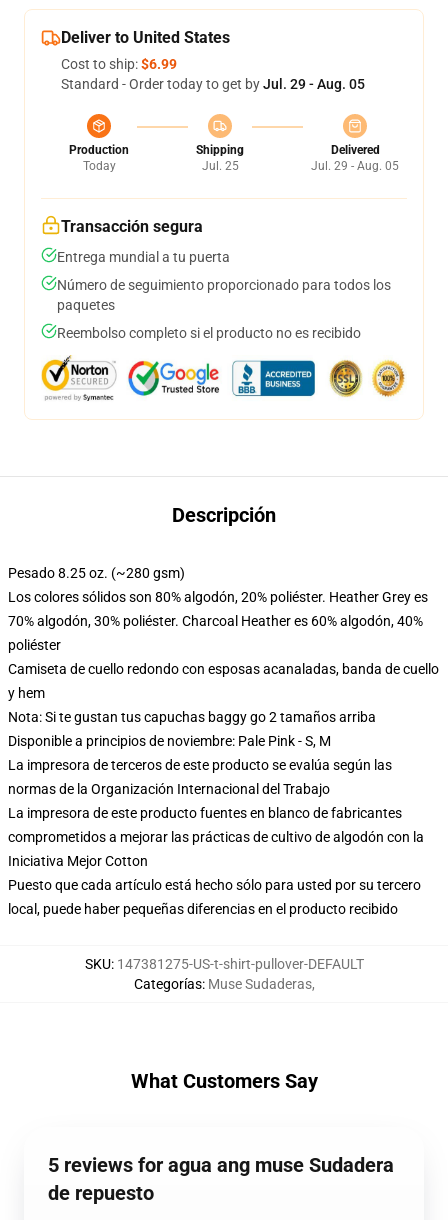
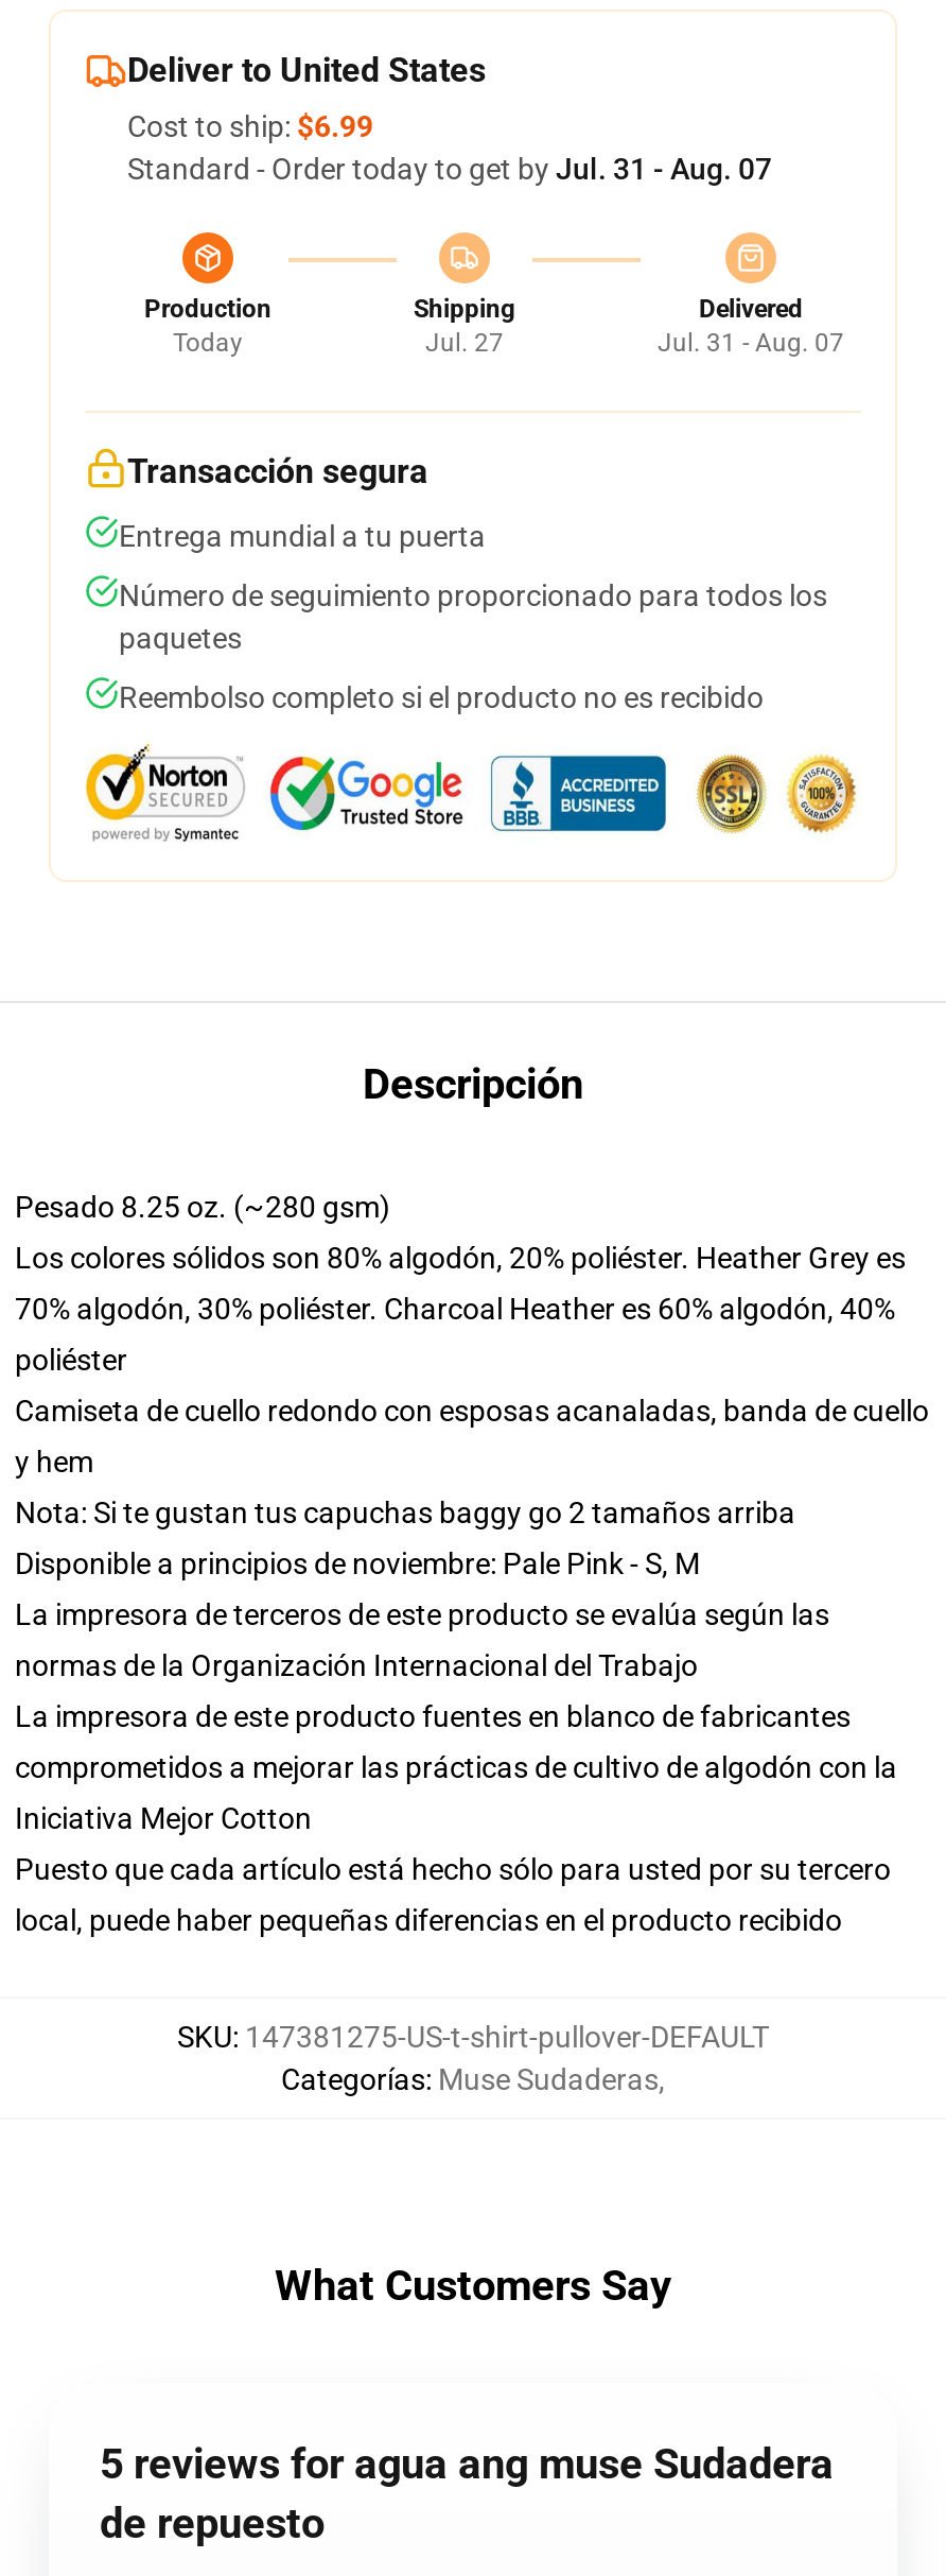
- Standard - Order today to get by Jul. 29 - Aug. 05
+ Standard - Order today to get by Jul. 31 - Aug. 07

- Jul. 25
+ Jul. 27

- Jul. 29 - Aug. 05
+ Jul. 31 - Aug. 07
